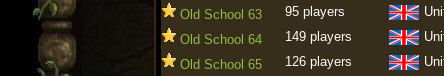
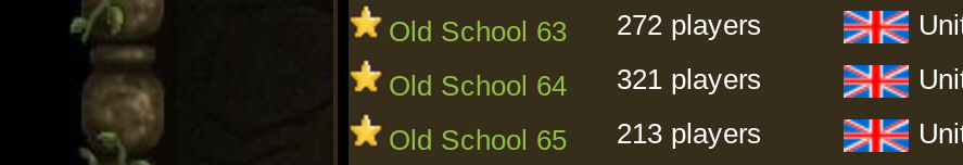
- Old School 63 95 players
+ Old School 63 272 players

- Old School 64 149 players
+ Old School 64 321 players

- Old School 65 126 players
+ Old School 65 213 players
